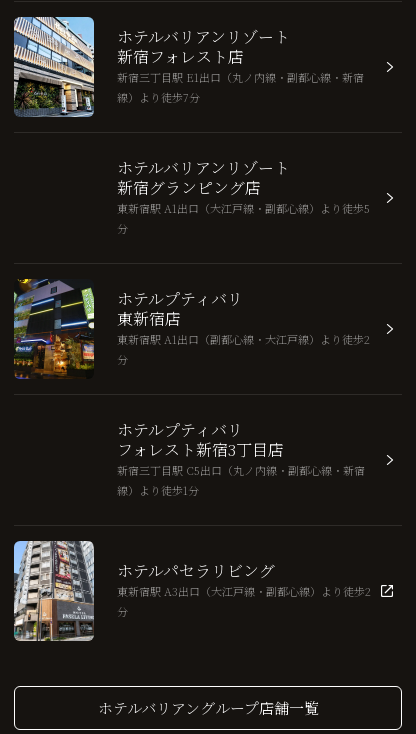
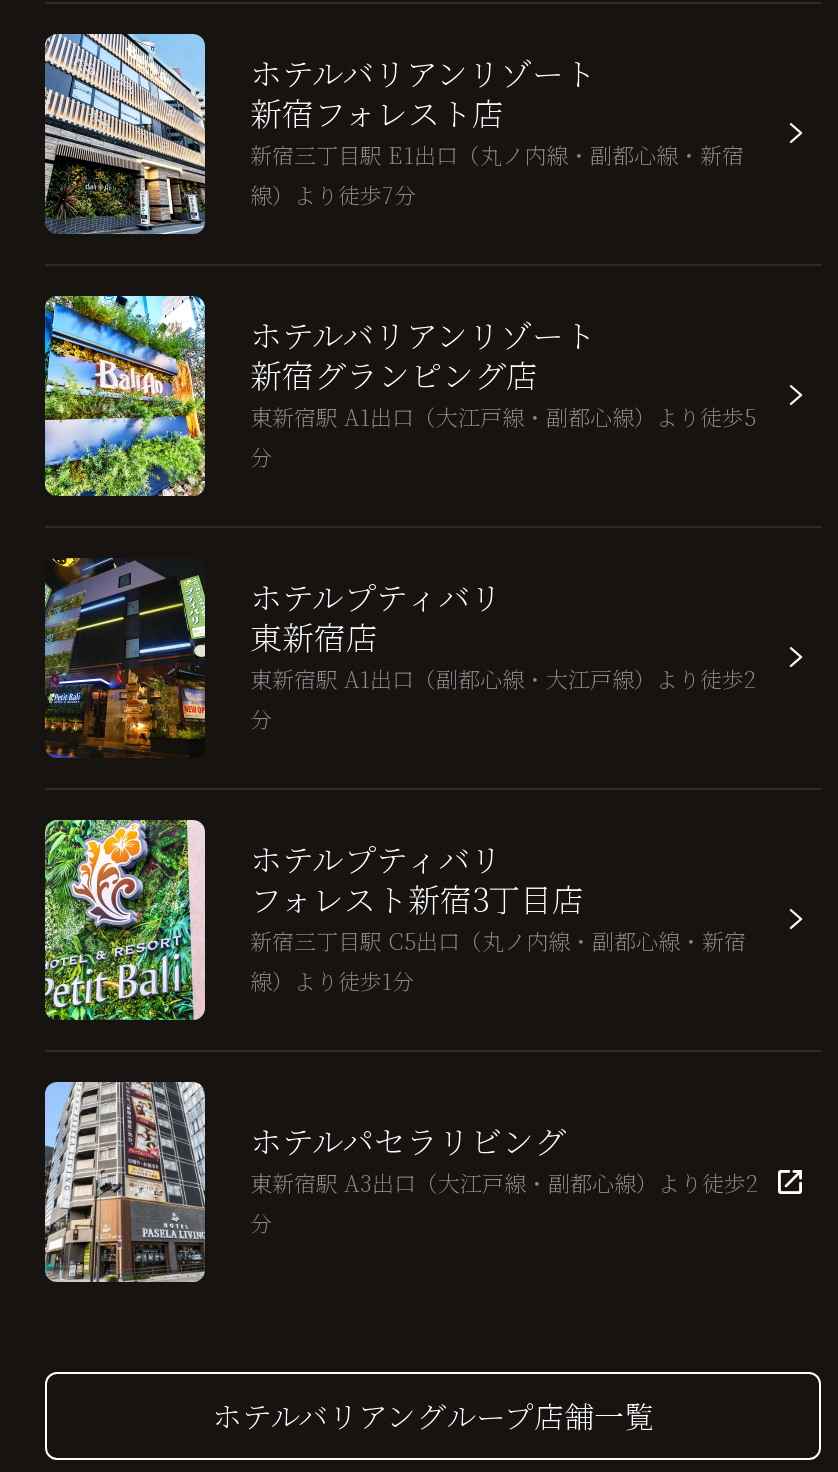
+ [image]

+ [image]
